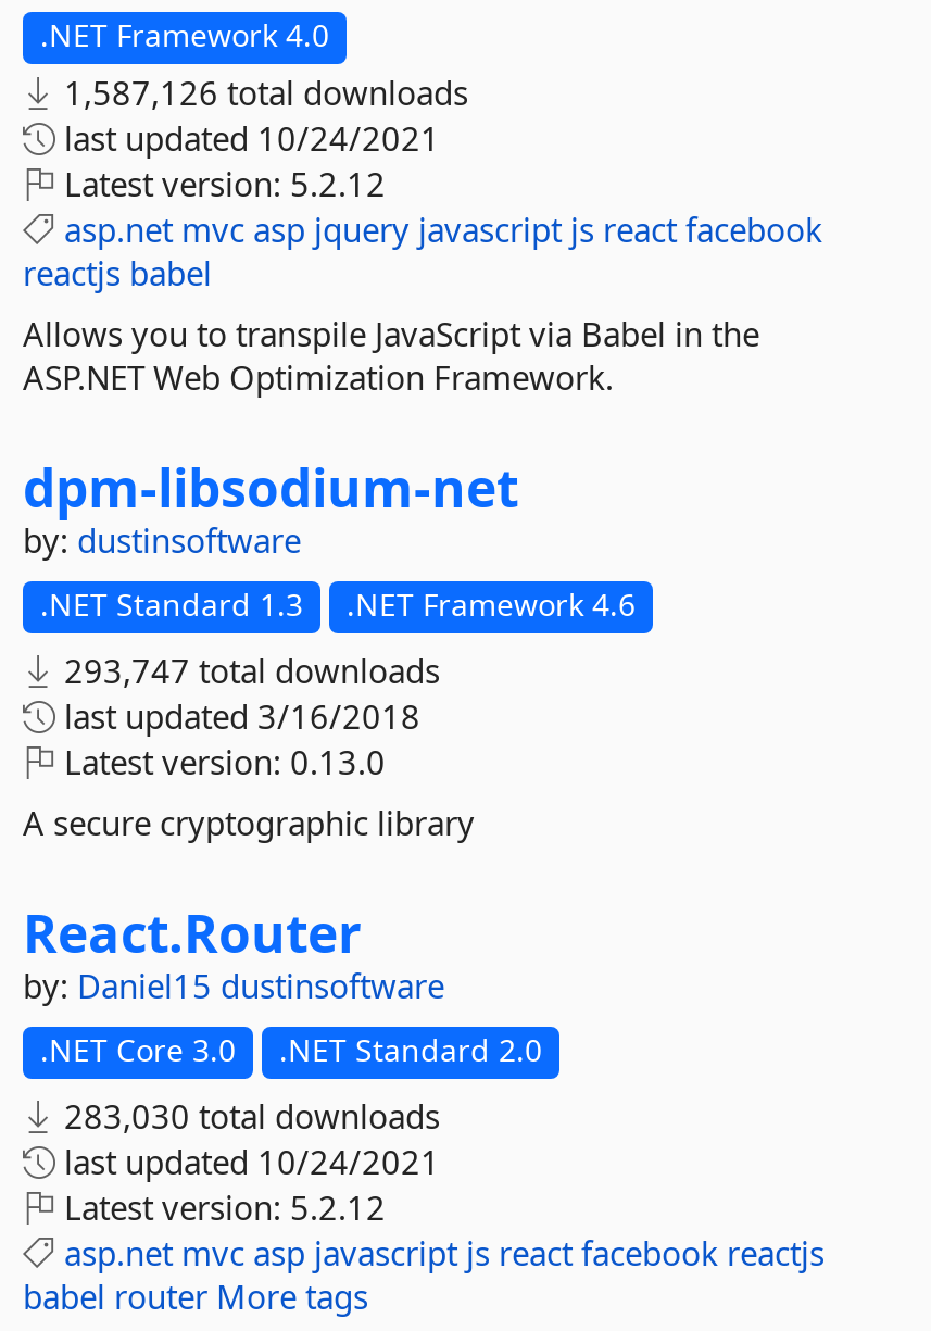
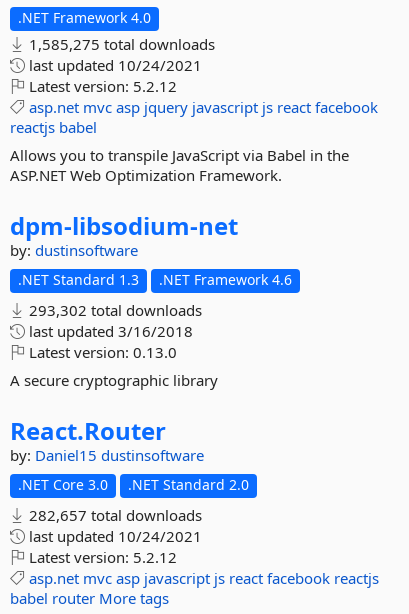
- 1,587,126 total downloads
+ 1,585,275 total downloads

- 293,747 total downloads
+ 293,302 total downloads

- 283,030 total downloads
+ 282,657 total downloads
